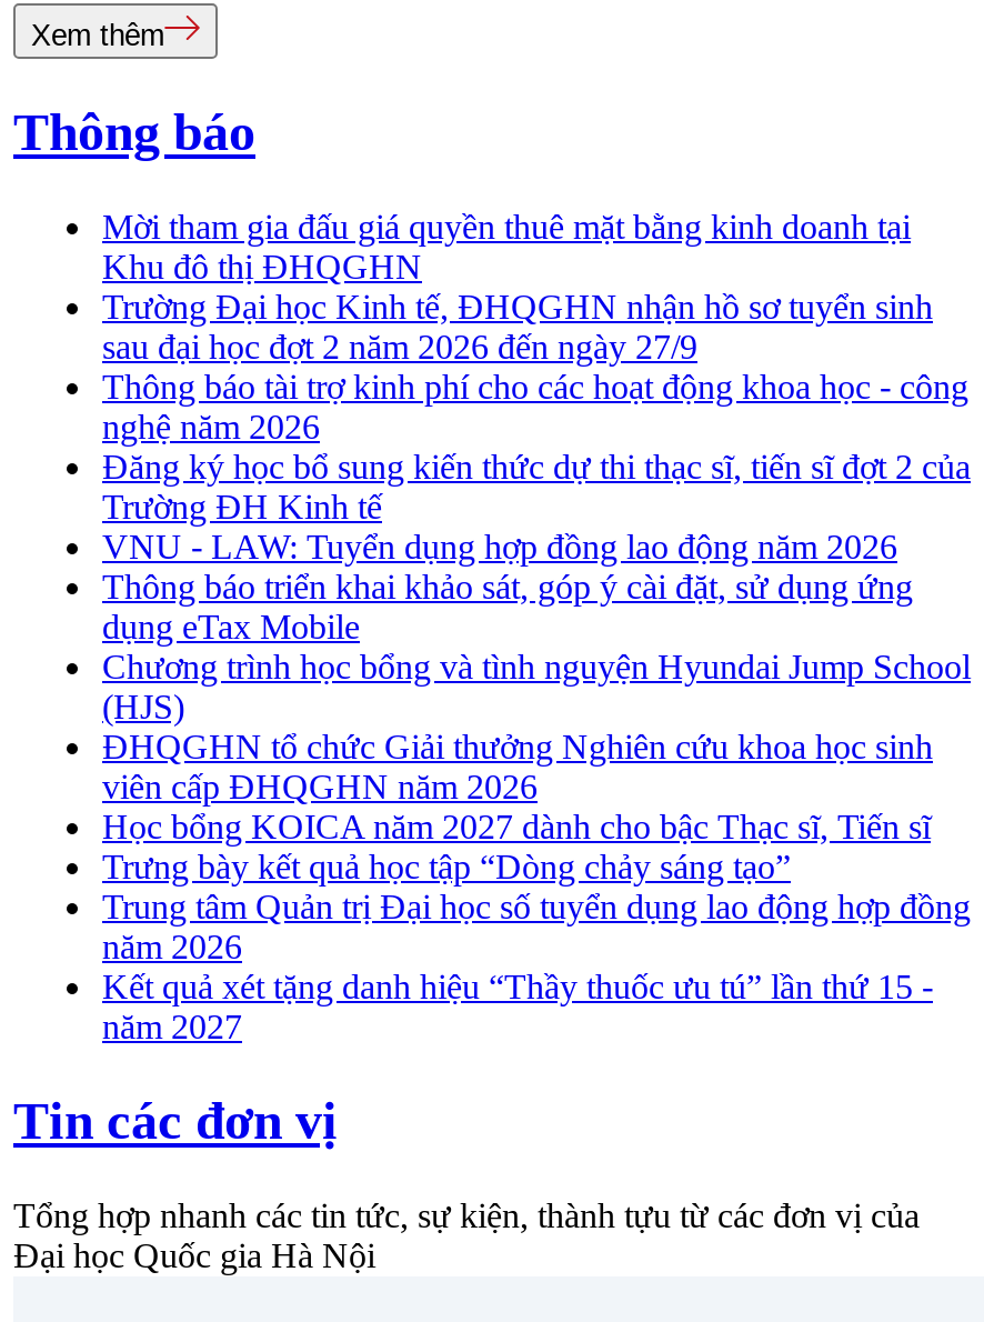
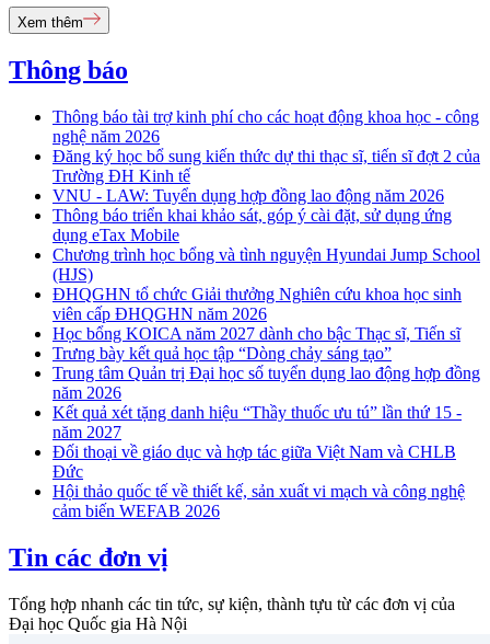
- Mời tham gia đấu giá quyền thuê mặt bằng kinh doanh tại
- Khu đô thị ĐHQGHN
- Trường Đại học Kinh tế, ĐHQGHN nhận hồ sơ tuyển sinh
- sau đại học đợt 2 năm 2026 đến ngày 27/9

moved up: Thông báo tài trợ kinh phí cho các hoạt động khoa học - công | nghệ năm 2026 | Đăng ký học bổ sung kiến thức dự thi thạc sĩ, tiến sĩ đợt 2 của | ... | Kết quả xét tặng danh hiệu “Thầy thuốc ưu tú” lần thứ 15 - | năm 2027

+ Đối thoại về giáo dục và hợp tác giữa Việt Nam và CHLB
+ Đức
+ Hội thảo quốc tế về thiết kế, sản xuất vi mạch và công nghệ
+ cảm biến WEFAB 2026
